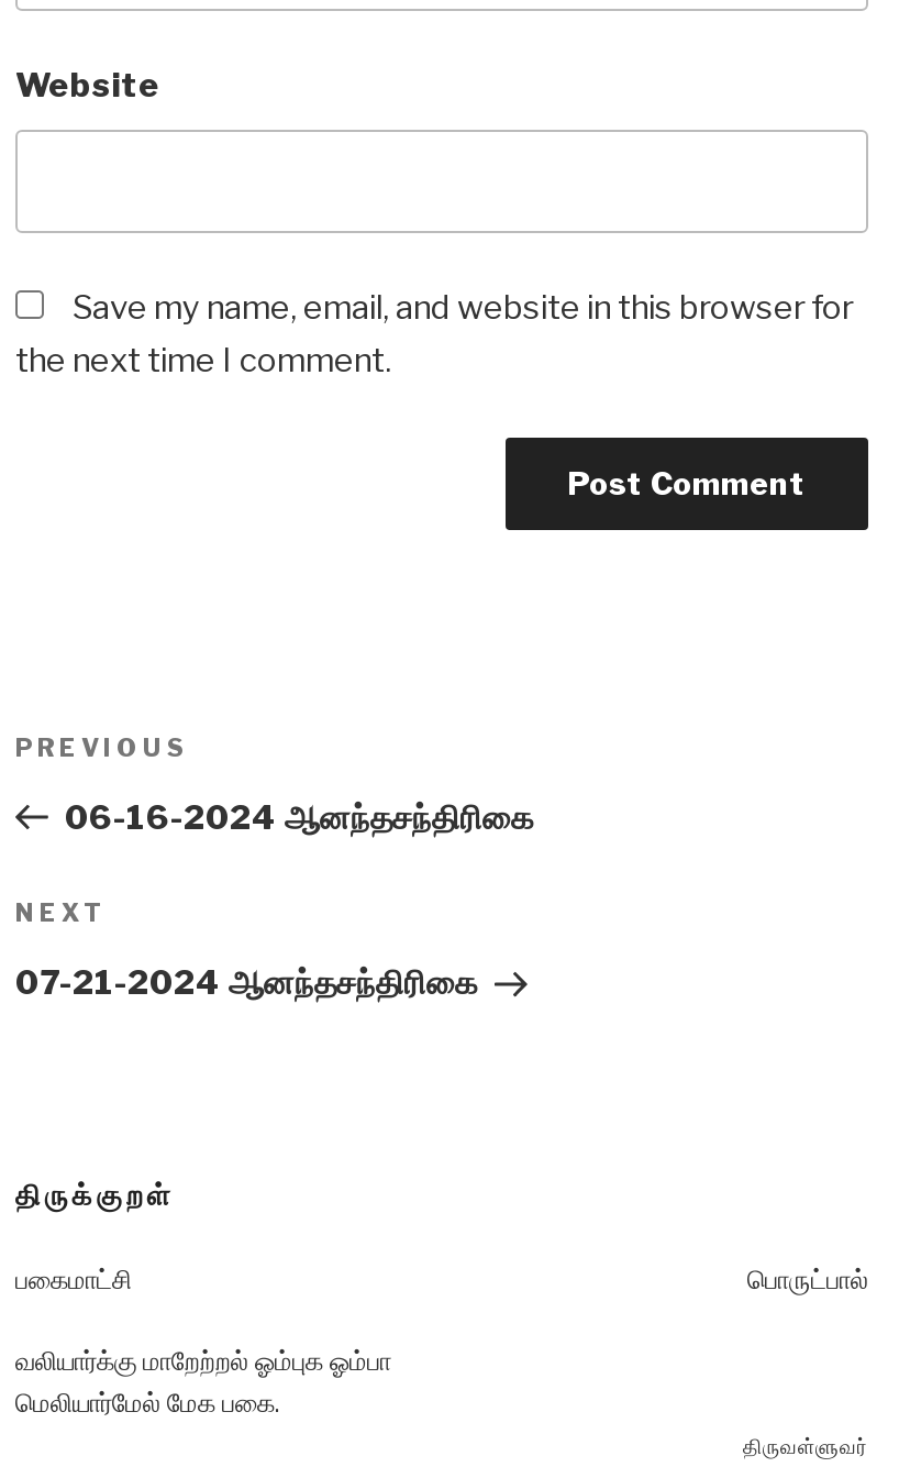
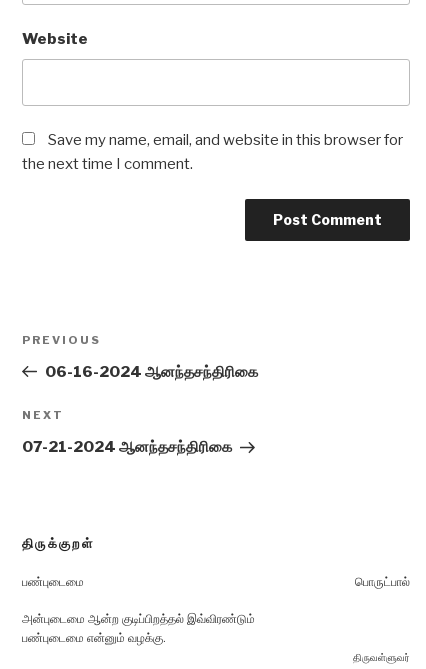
- பகைமாட்சி
+ பண்புடைமை

- வலியார்க்கு மாறேற்றல் ஓம்புக ஓம்பா
- மெலியார்மேல் மேக பகை.
+ அன்புடைமை ஆன்ற குடிப்பிறத்தல் இவ்விரண்டும்
+ பண்புடைமை என்னும் வழக்கு.
